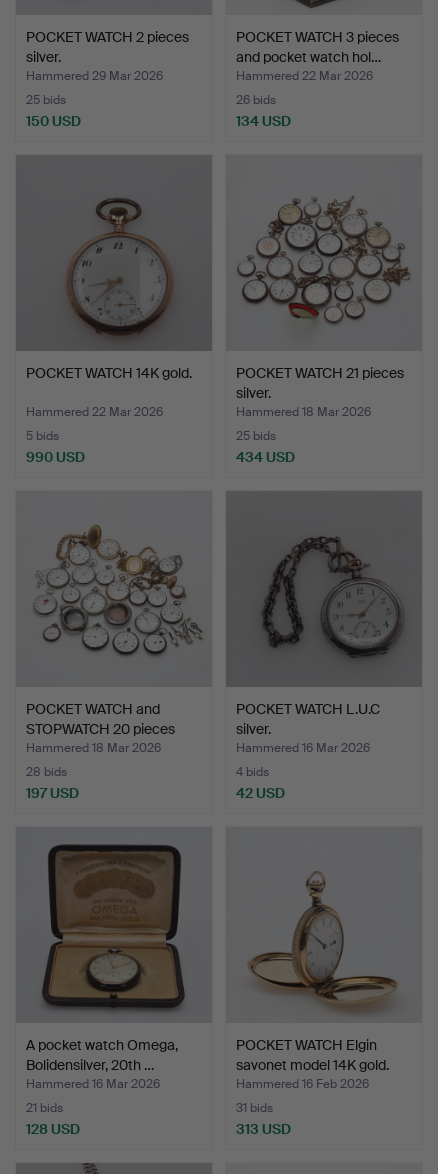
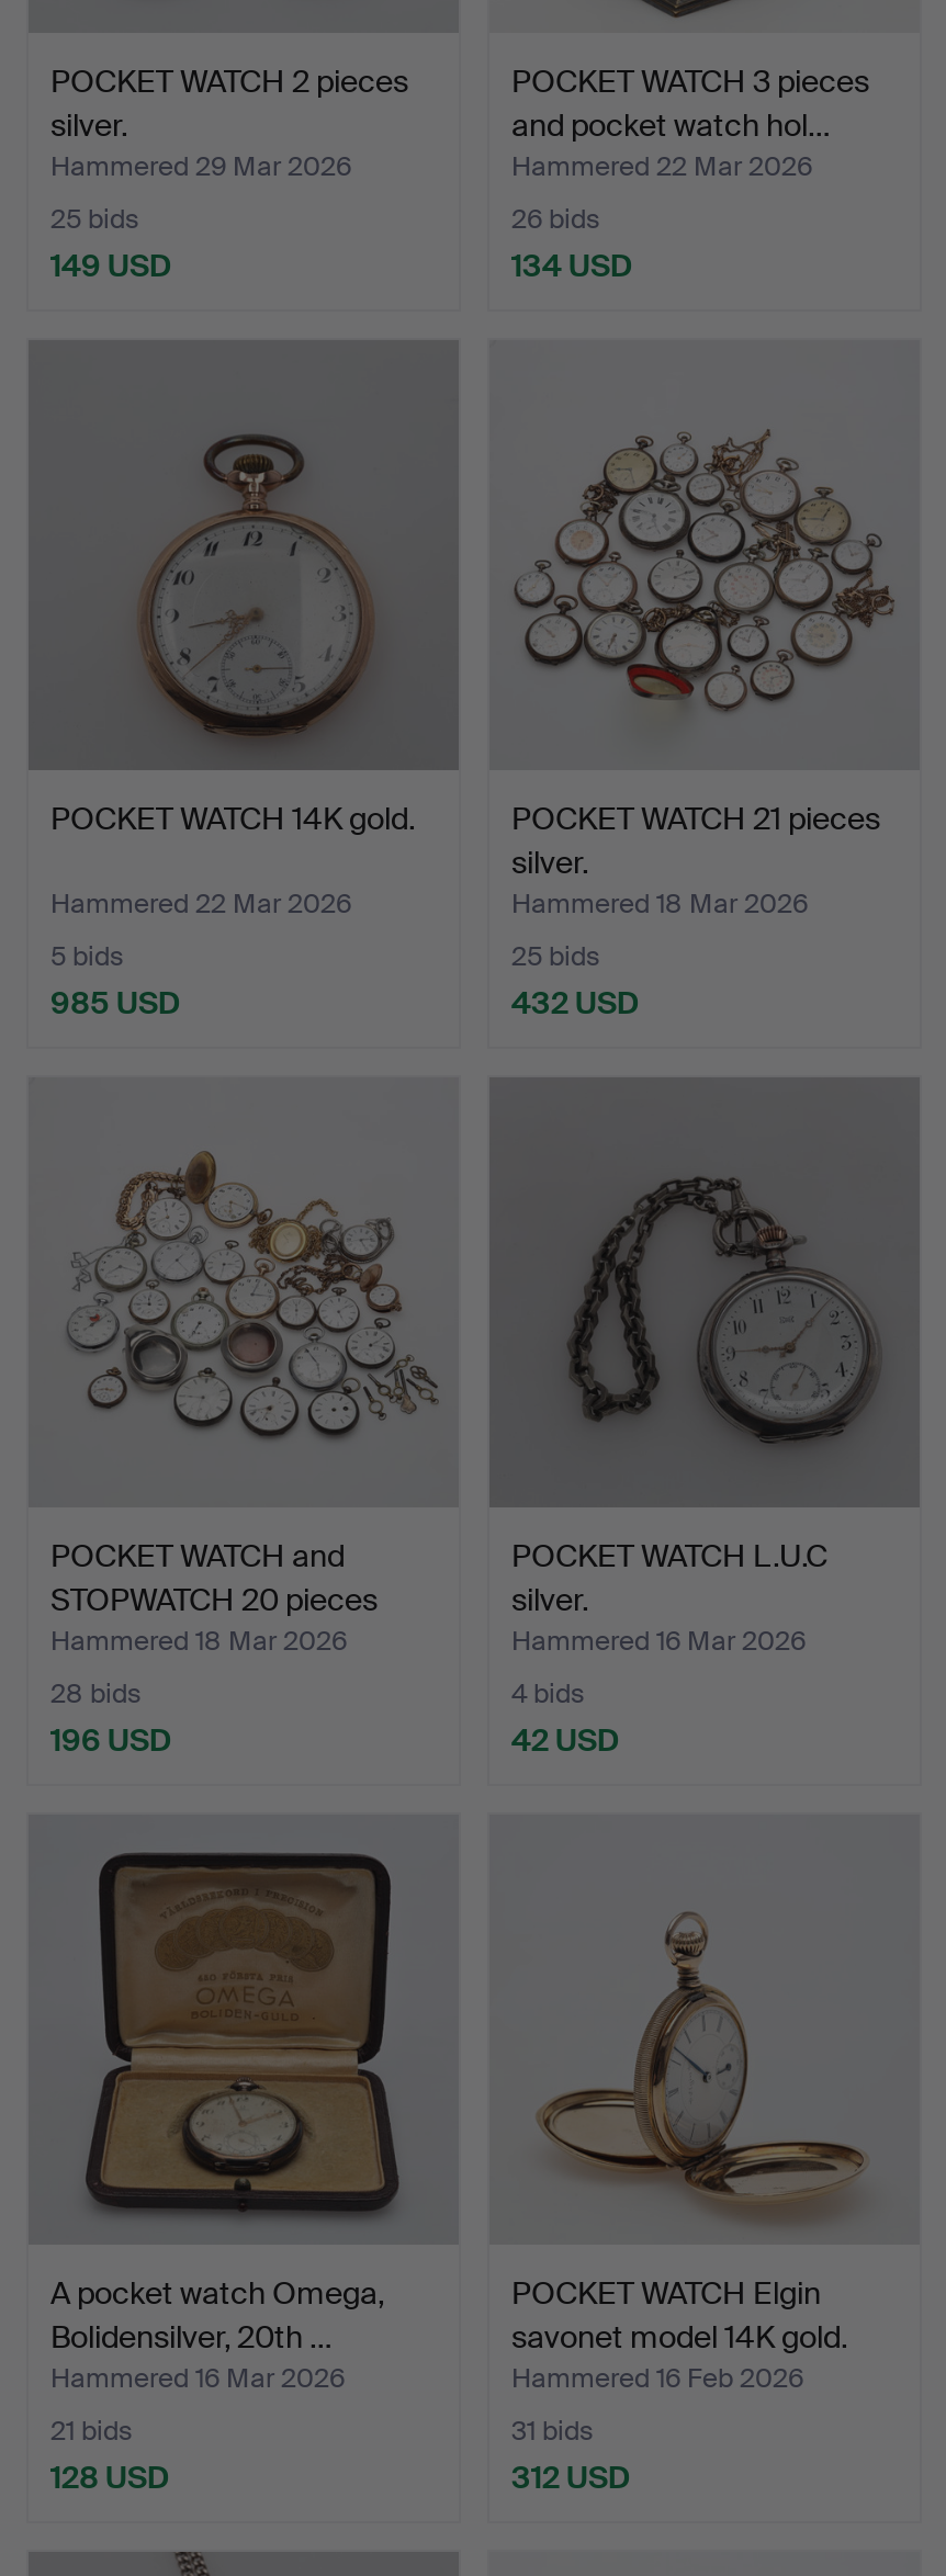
- 150 USD
+ 149 USD

- 990 USD
+ 985 USD

- 434 USD
+ 432 USD

- 197 USD
+ 196 USD

- 313 USD
+ 312 USD
